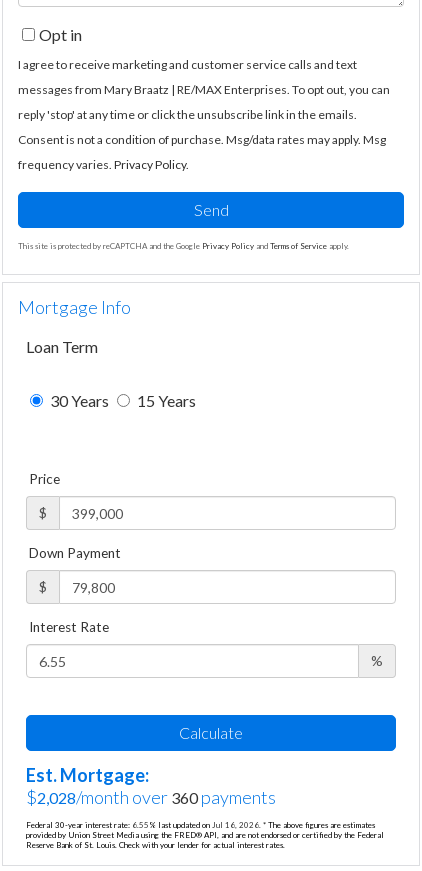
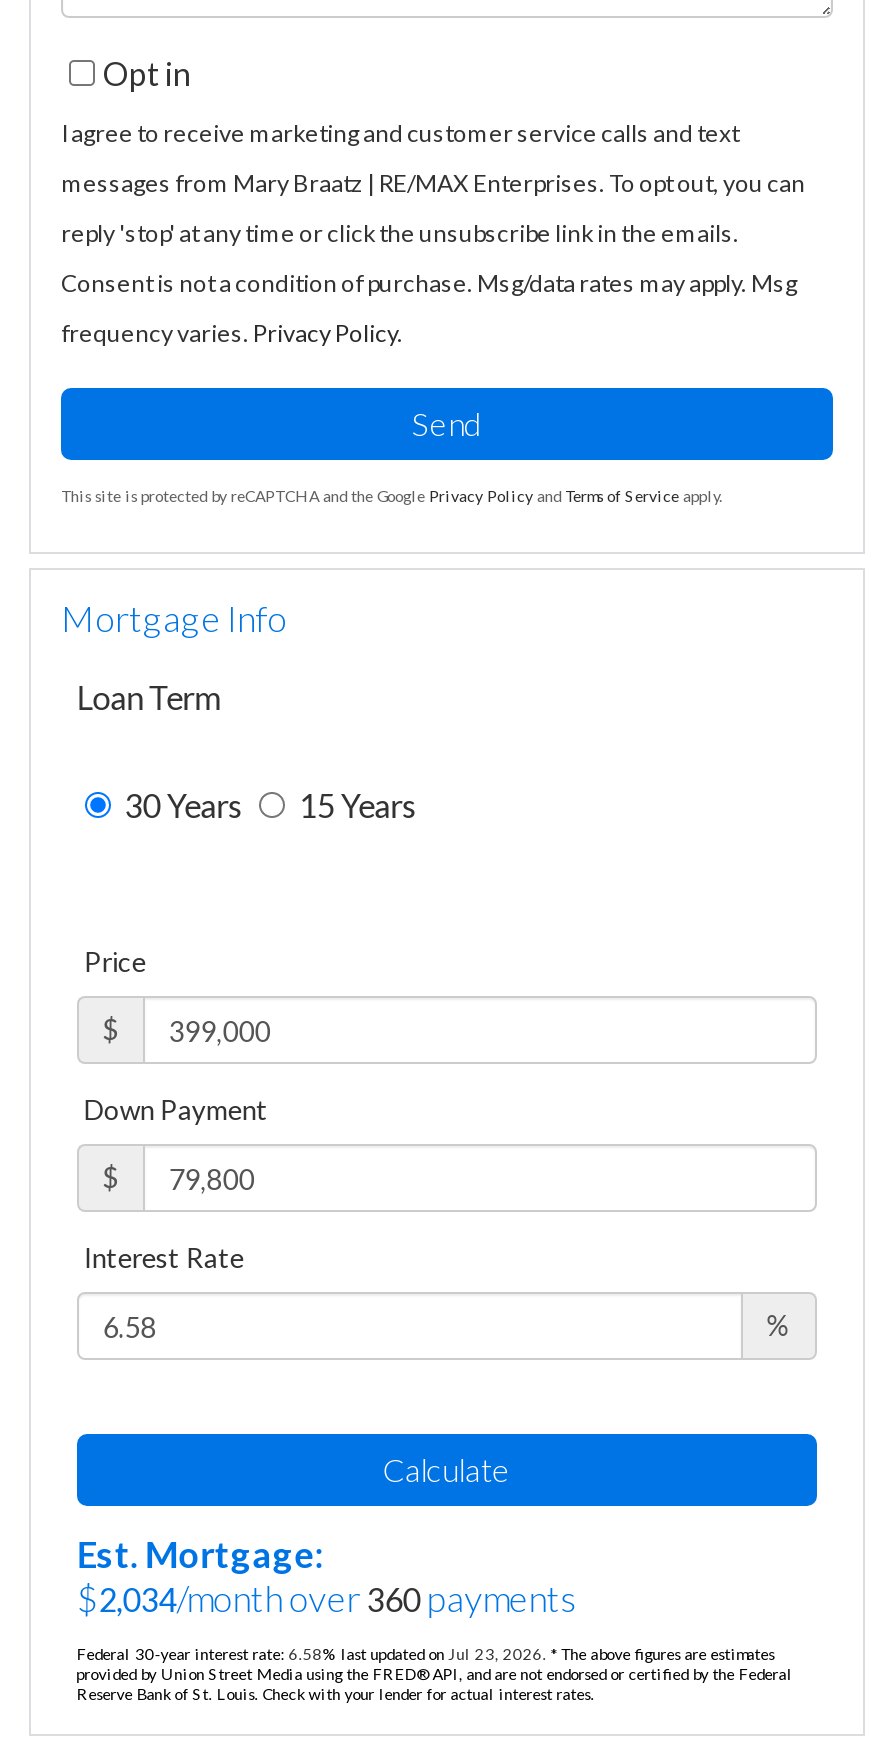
- $2,028/month over 360 payments
+ $2,034/month over 360 payments

- Federal 30-year interest rate: 6.55% last updated on Jul 16, 2026. * The above figures are estimates
+ Federal 30-year interest rate: 6.58% last updated on Jul 23, 2026. * The above figures are estimates
